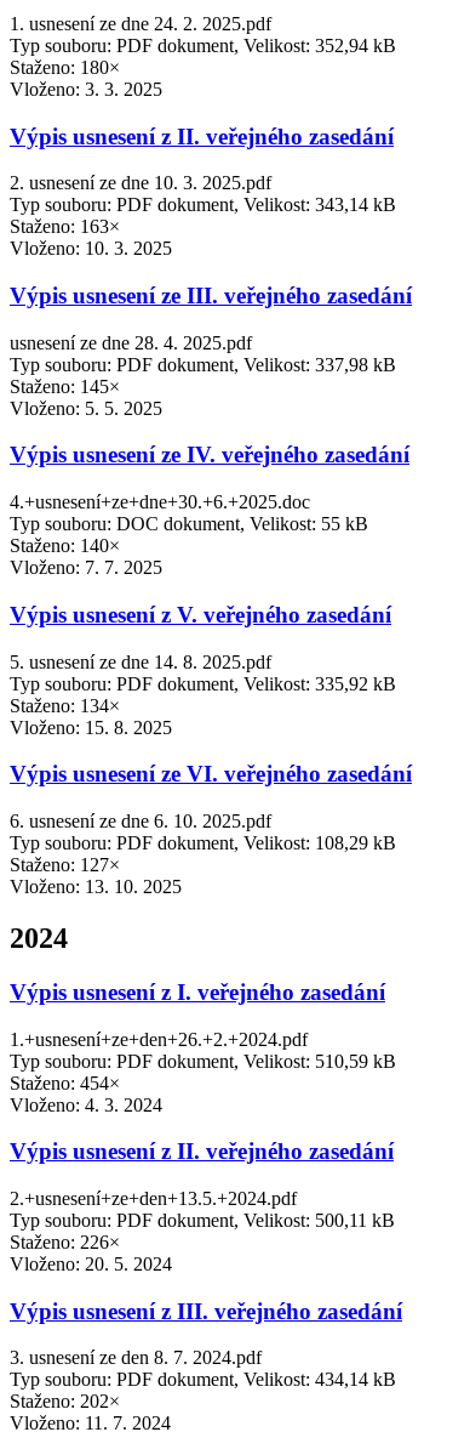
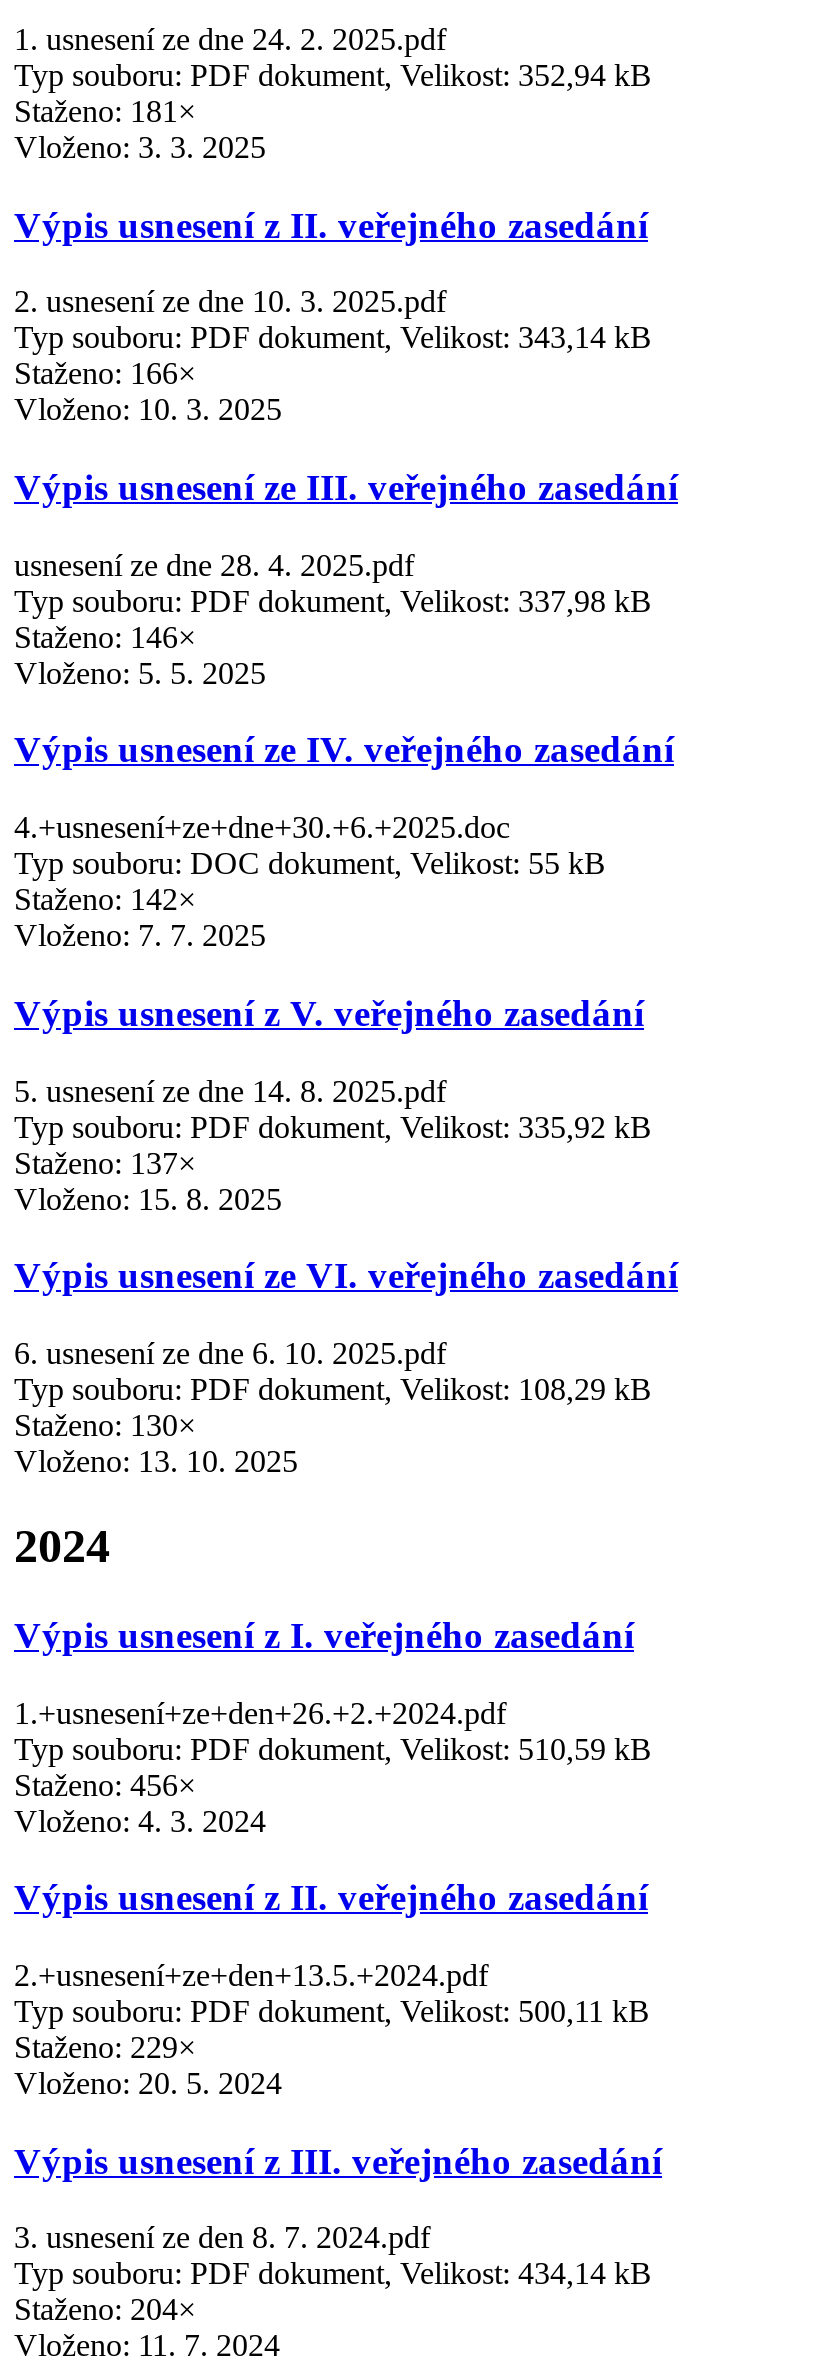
- Staženo: 180×
+ Staženo: 181×

- Staženo: 163×
+ Staženo: 166×

- Staženo: 145×
+ Staženo: 146×

- Staženo: 140×
+ Staženo: 142×

- Staženo: 134×
+ Staženo: 137×

- Staženo: 127×
+ Staženo: 130×

- Staženo: 454×
+ Staženo: 456×

- Staženo: 226×
+ Staženo: 229×

- Staženo: 202×
+ Staženo: 204×
